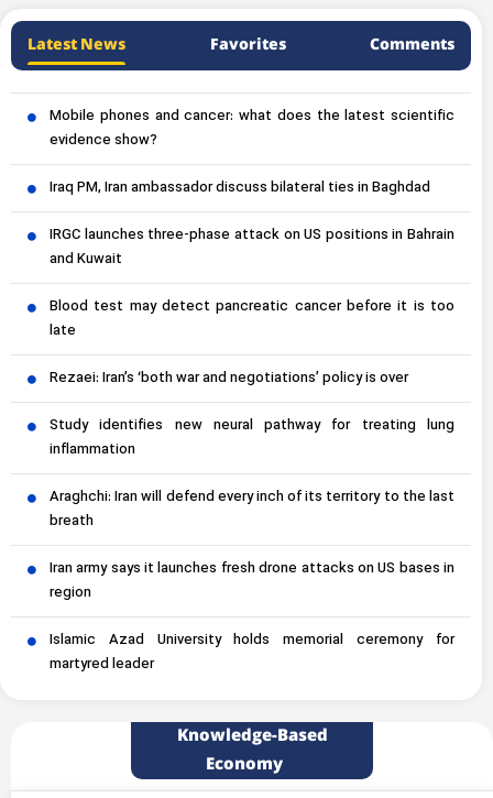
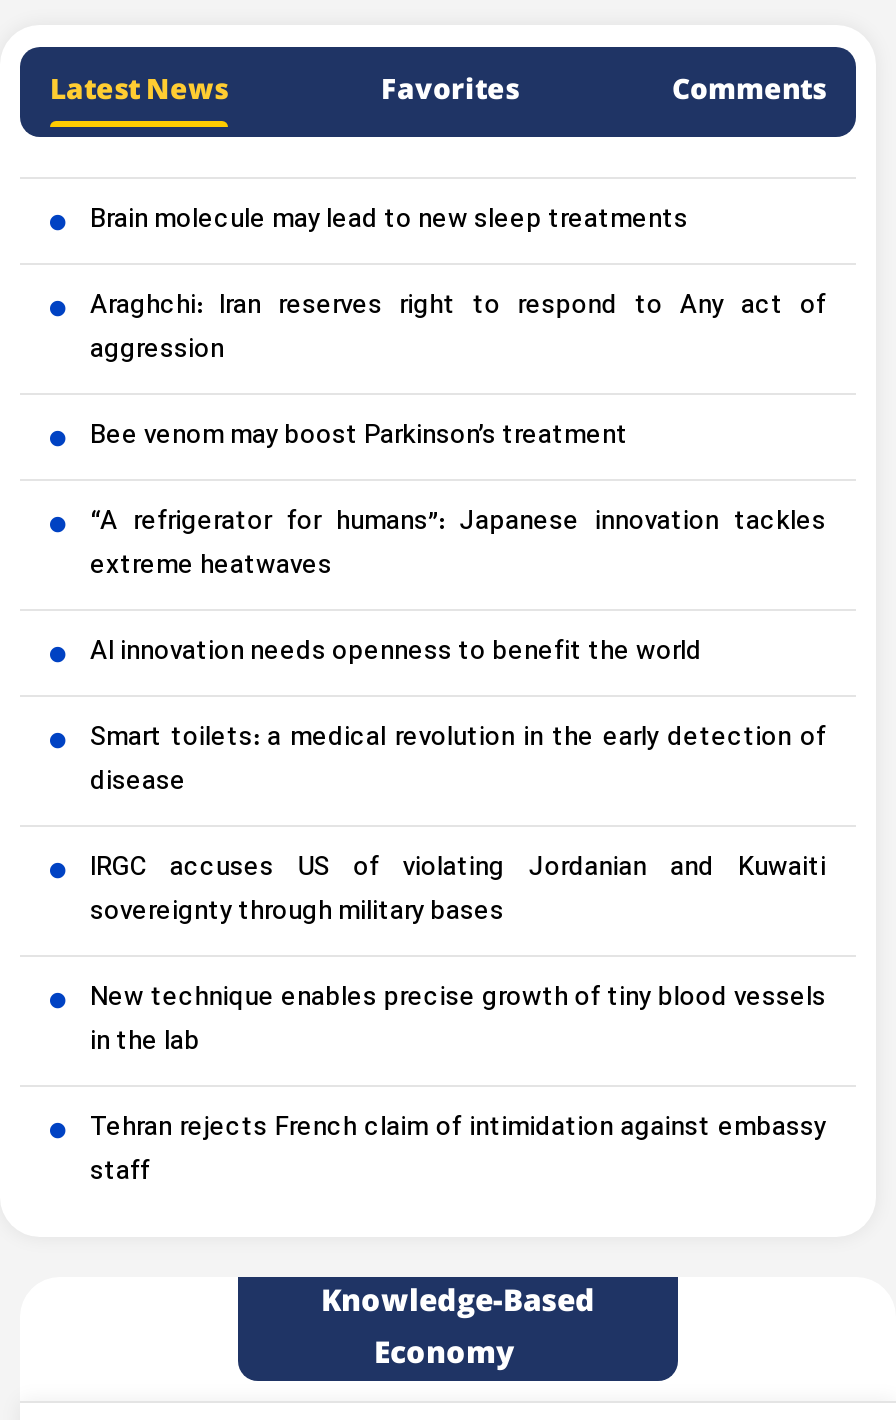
- Mobile phones and cancer: what does the latest scientific
- evidence show?
+ Brain molecule may lead to new sleep treatments

- Iraq PM, Iran ambassador discuss bilateral ties in Baghdad
+ Araghchi: Iran reserves right to respond to Any act of
+ aggression

- IRGC launches three-phase attack on US positions in Bahrain
- and Kuwait
+ Bee venom may boost Parkinson’s treatment

- Blood test may detect pancreatic cancer before it is too
- late
+ “A refrigerator for humans”: Japanese innovation tackles
+ extreme heatwaves

- Rezaei: Iran’s ‘both war and negotiations’ policy is over
+ AI innovation needs openness to benefit the world

- Study identifies new neural pathway for treating lung
- inflammation
+ Smart toilets: a medical revolution in the early detection of
+ disease

- Araghchi: Iran will defend every inch of its territory to the last
- breath
+ IRGC accuses US of violating Jordanian and Kuwaiti
+ sovereignty through military bases

- Iran army says it launches fresh drone attacks on US bases in
- region
+ New technique enables precise growth of tiny blood vessels
+ in the lab

- Islamic Azad University holds memorial ceremony for
- martyred leader
+ Tehran rejects French claim of intimidation against embassy
+ staff
